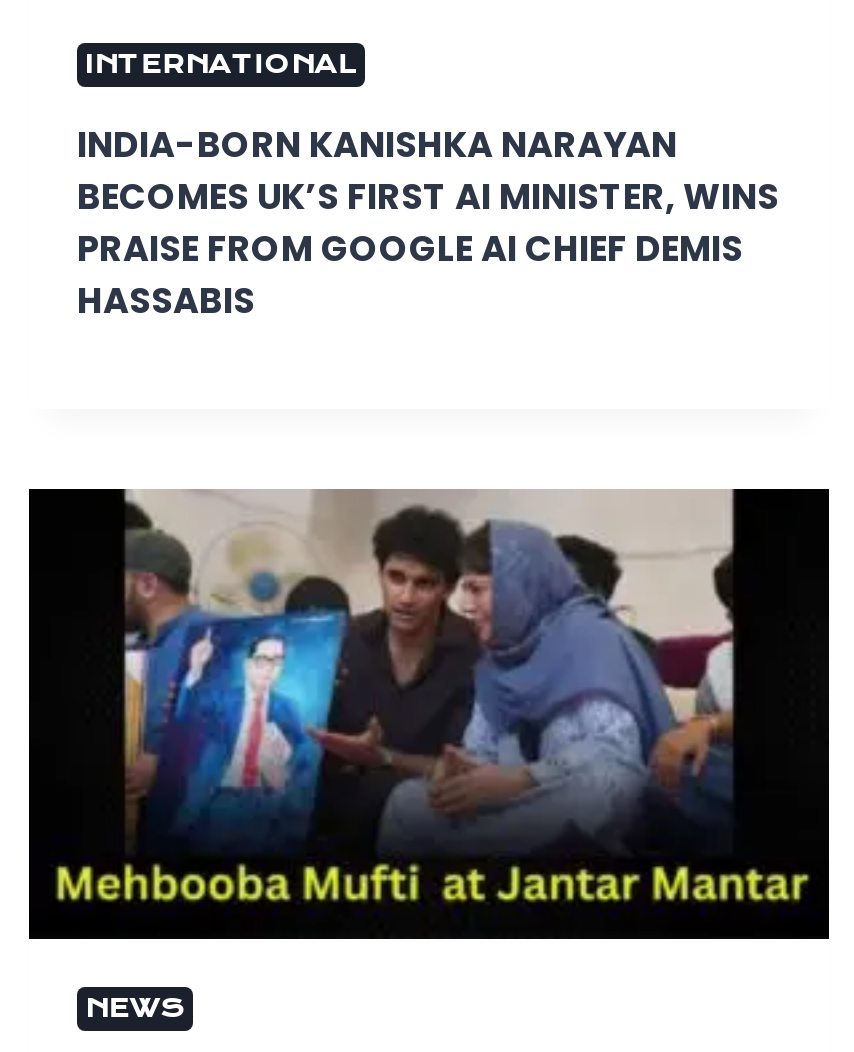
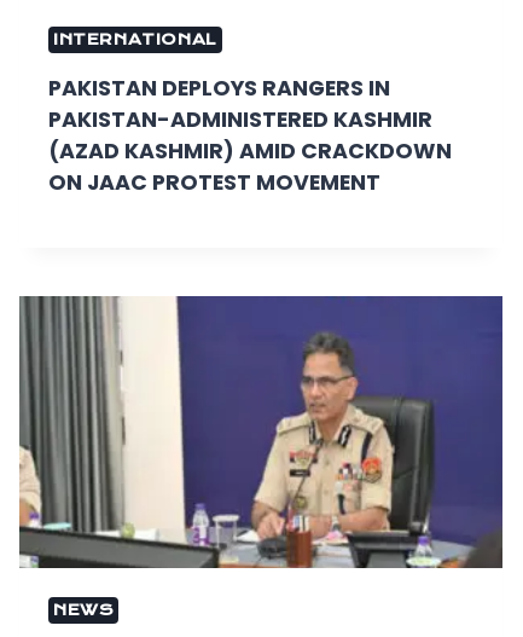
- INDIA-BORN KANISHKA NARAYAN
- BECOMES UK’S FIRST AI MINISTER, WINS
- PRAISE FROM GOOGLE AI CHIEF DEMIS
- HASSABIS
+ PAKISTAN DEPLOYS RANGERS IN
+ PAKISTAN-ADMINISTERED KASHMIR
+ (AZAD KASHMIR) AMID CRACKDOWN
+ ON JAAC PROTEST MOVEMENT

- [image]
+ [image]
